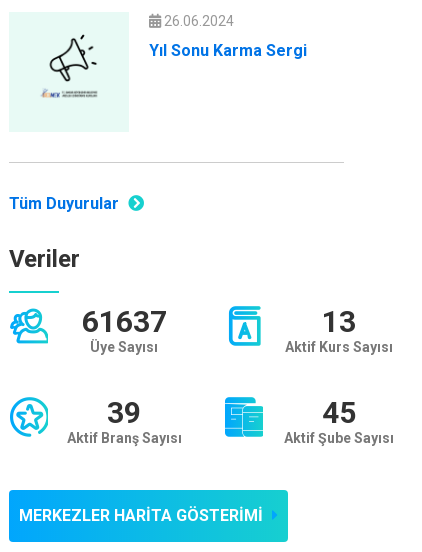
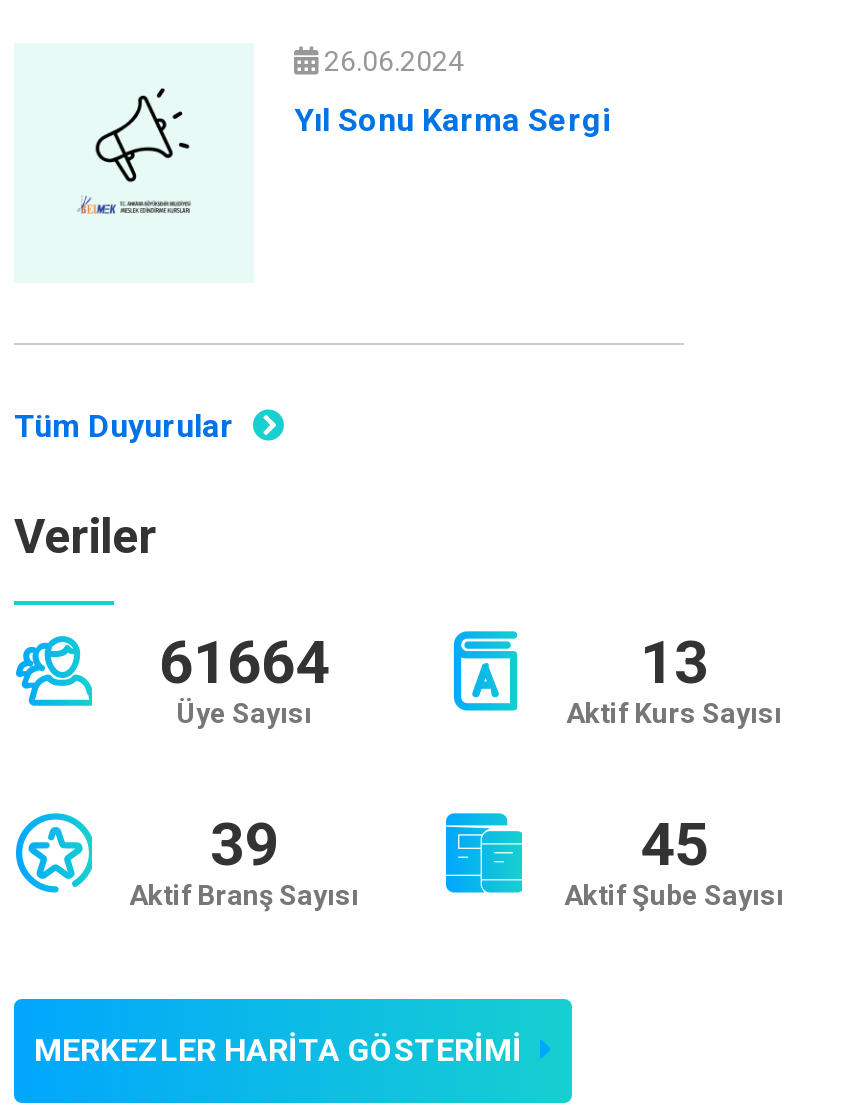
- 61637
+ 61664
